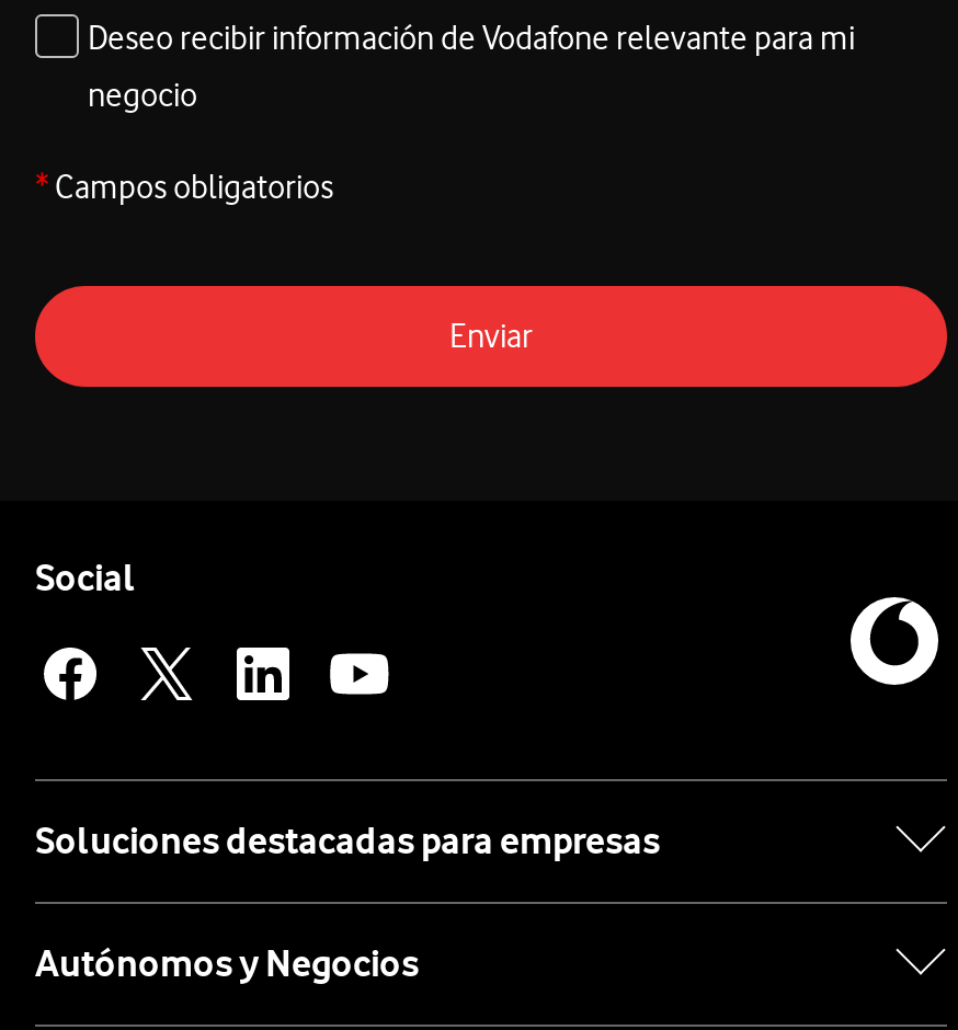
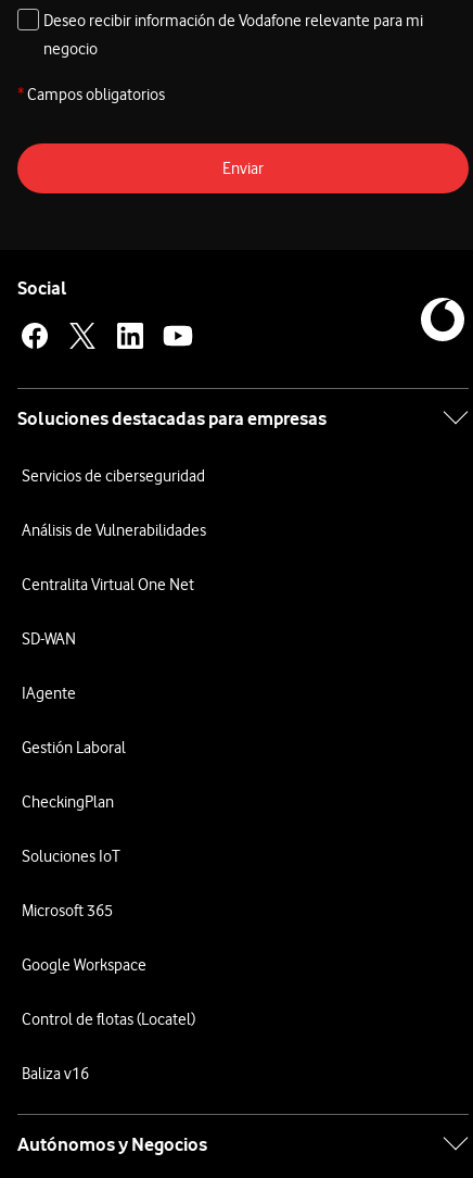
+ Servicios de ciberseguridad
+ Análisis de Vulnerabilidades
+ Centralita Virtual One Net
+ SD-WAN
+ IAgente
+ Gestión Laboral
+ CheckingPlan
+ Soluciones IoT
+ Microsoft 365
+ Google Workspace
+ Control de flotas (Locatel)
+ Baliza v16
